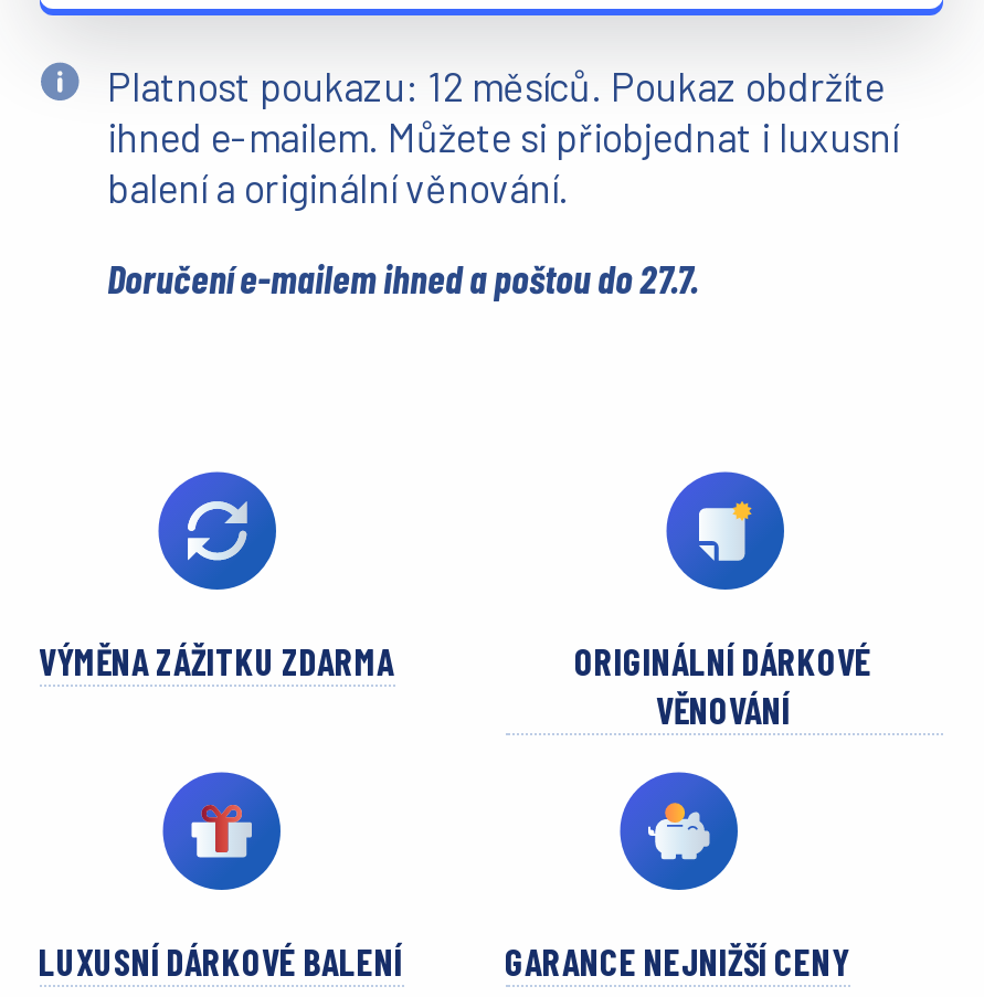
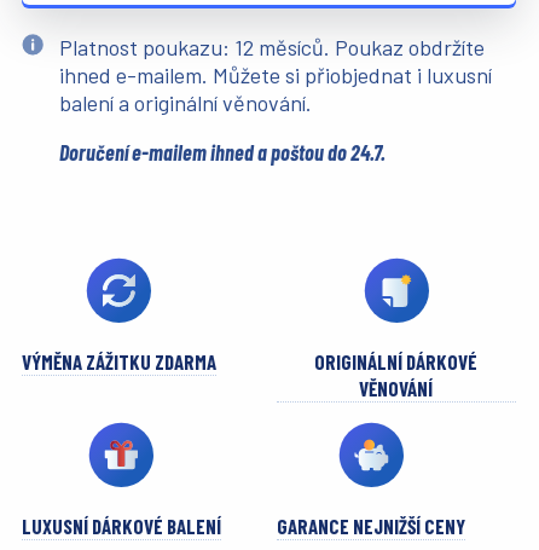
- Doručení e-mailem ihned a poštou do 27.7.
+ Doručení e-mailem ihned a poštou do 24.7.
